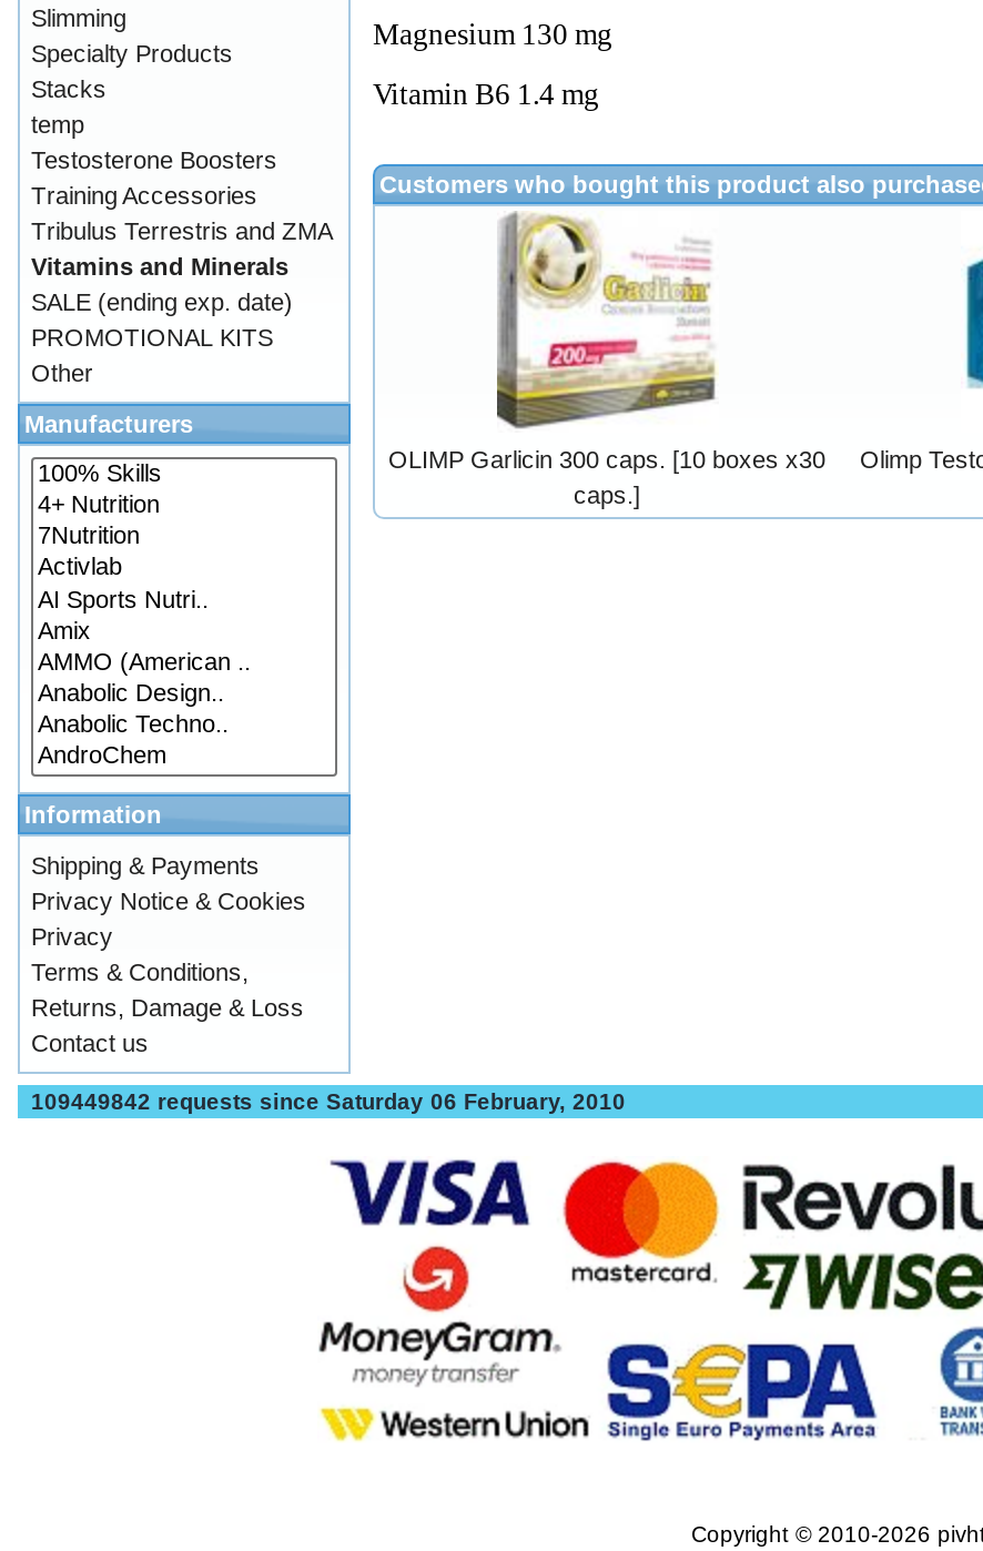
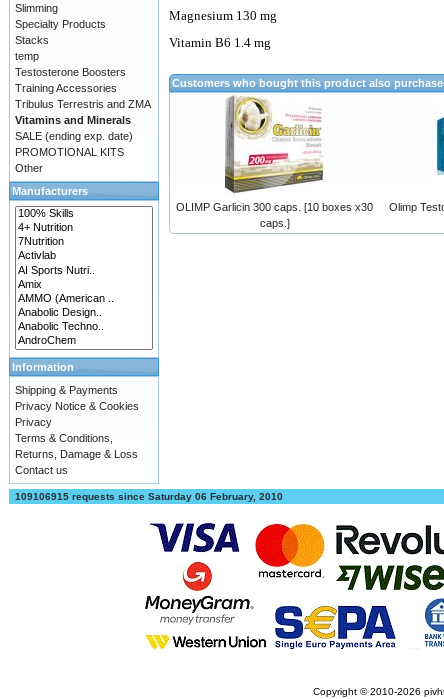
- 109449842 requests since Saturday 06 February, 2010
+ 109106915 requests since Saturday 06 February, 2010
